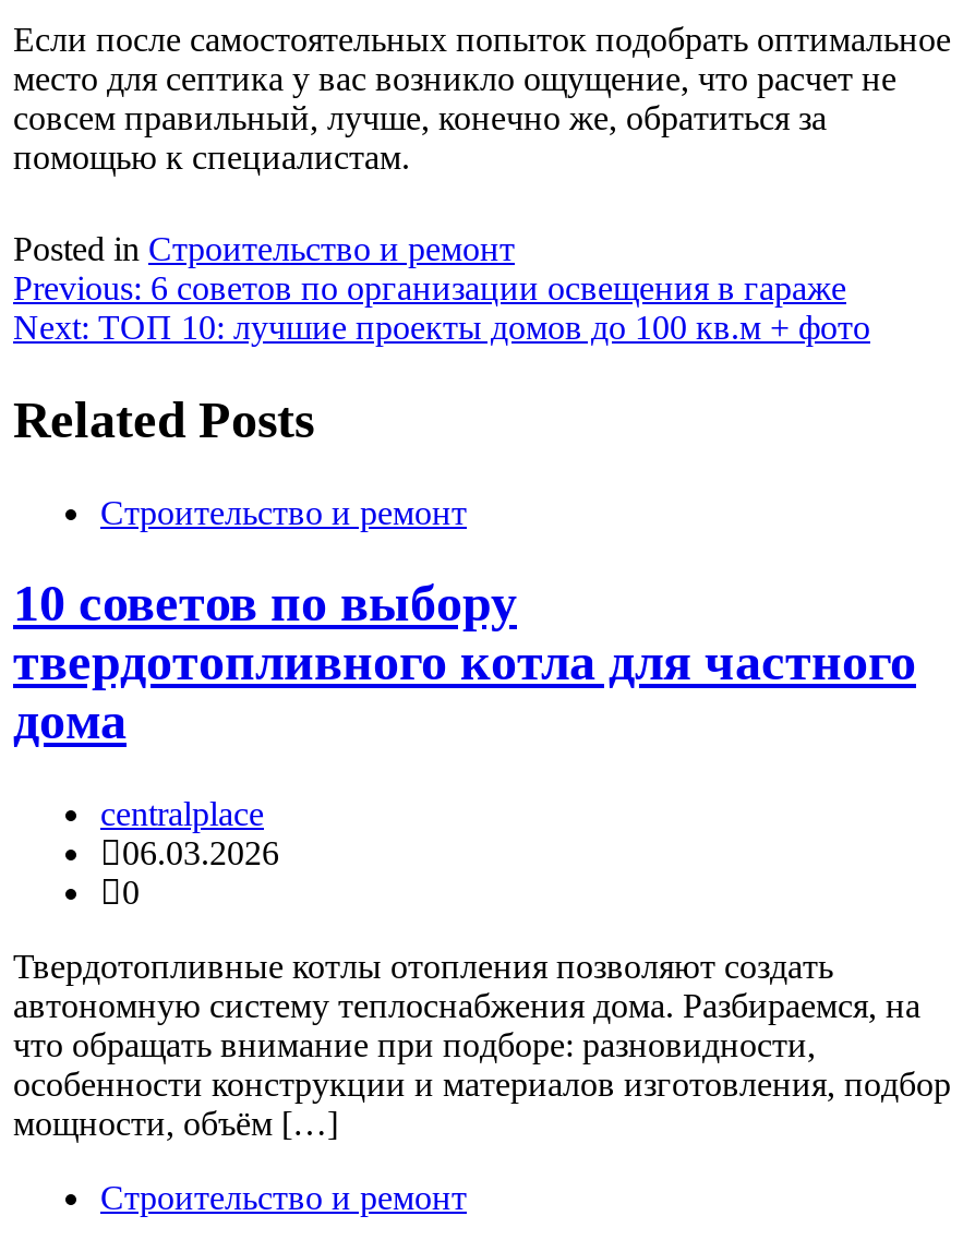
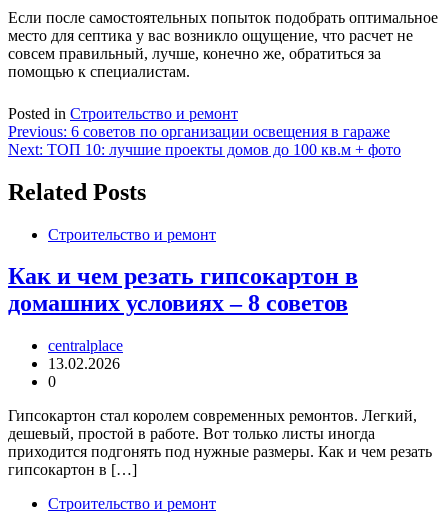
- 10 советов по выбору
- твердотопливного котла для частного
- дома
+ Как и чем резать гипсокартон в
+ домашних условиях – 8 советов

- 06.03.2026
+ 13.02.2026

- Твердотопливные котлы отопления позволяют создать
- автономную систему теплоснабжения дома. Разбираемся, на
- что обращать внимание при подборе: разновидности,
- особенности конструкции и материалов изготовления, подбор
- мощности, объём […]
+ Гипсокартон стал королем современных ремонтов. Легкий,
+ дешевый, простой в работе. Вот только листы иногда
+ приходится подгонять под нужные размеры. Как и чем резать
+ гипсокартон в […]
